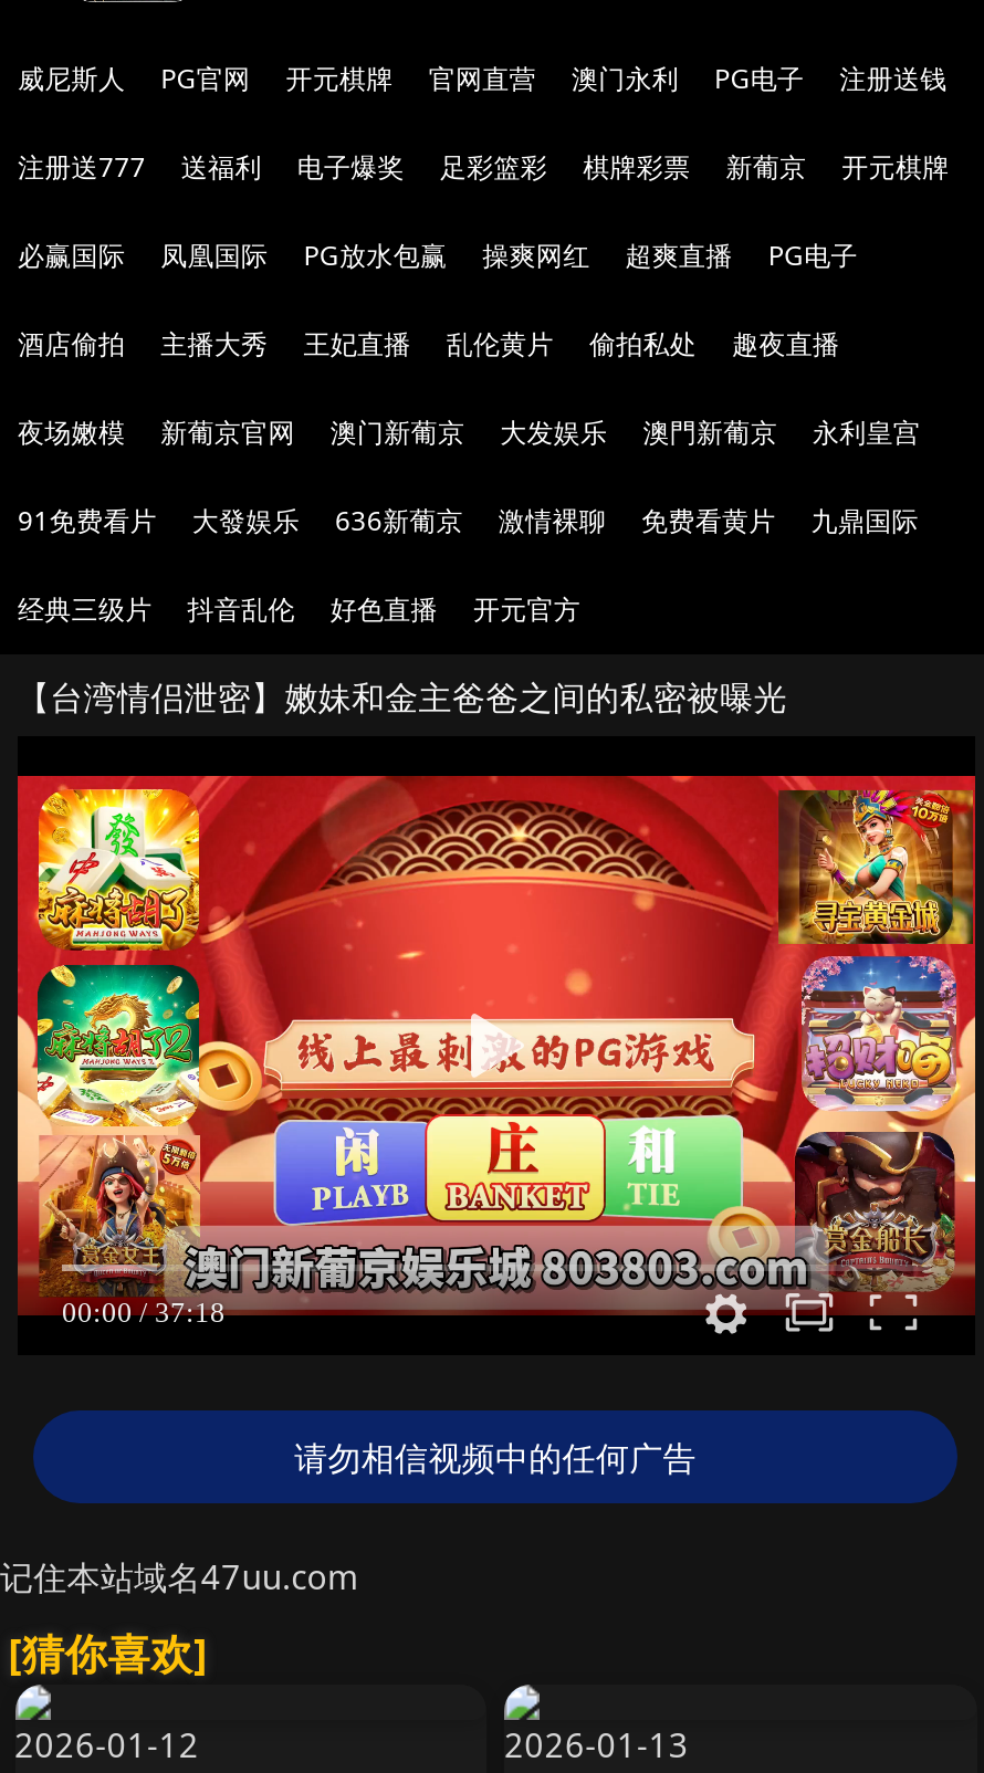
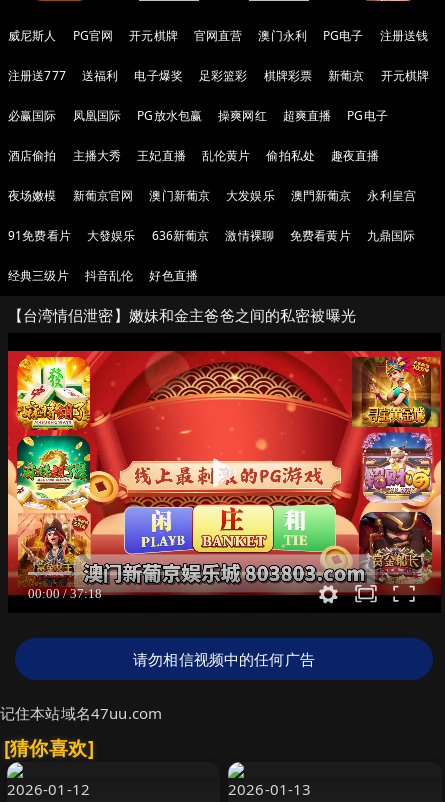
- 开元官方
